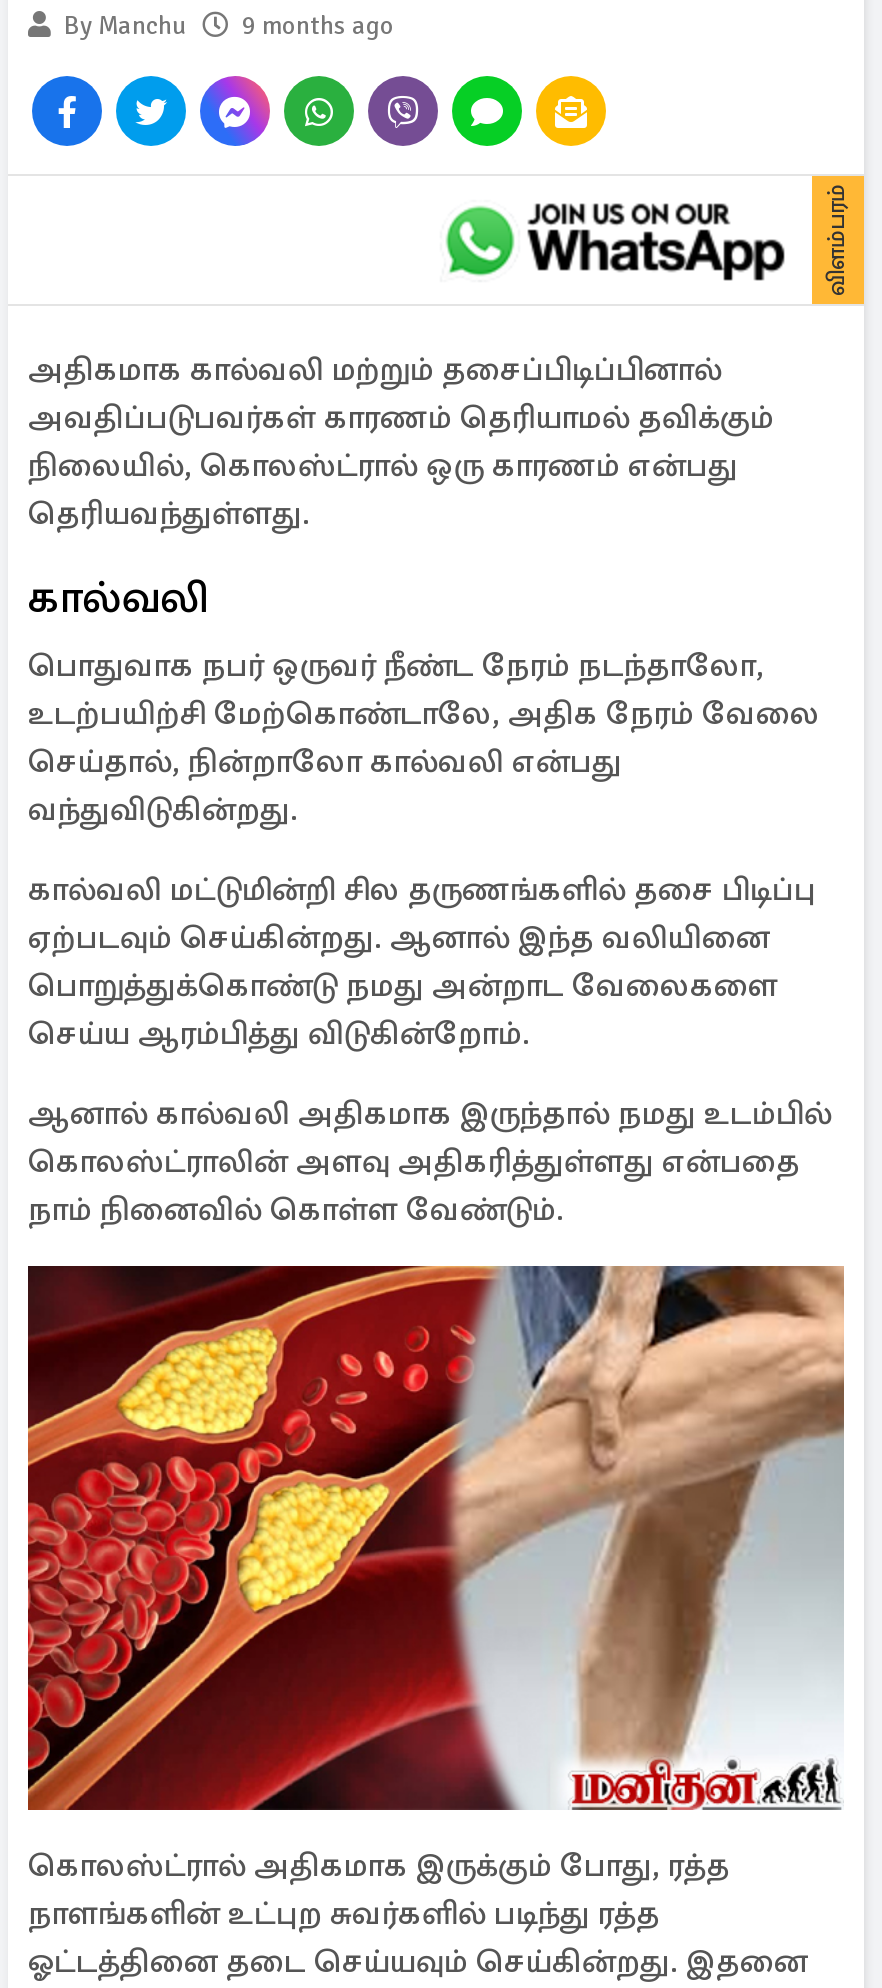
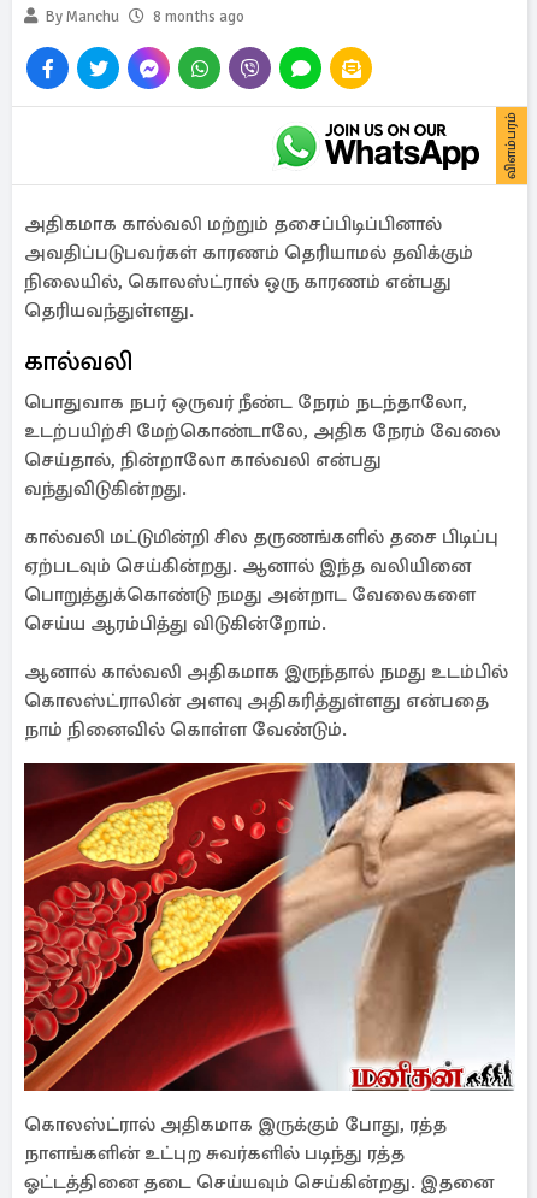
- By Manchu 9 months ago
+ By Manchu 8 months ago
